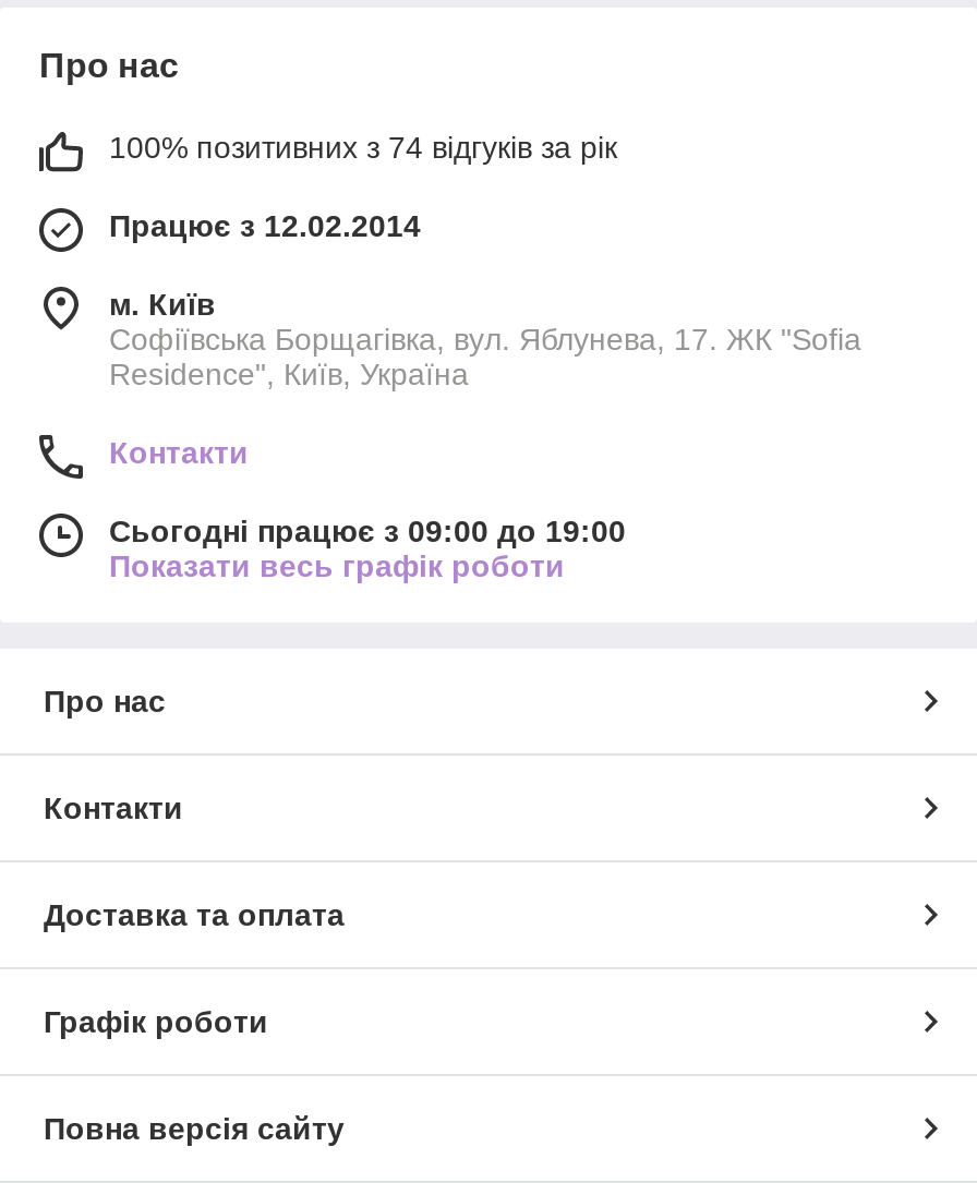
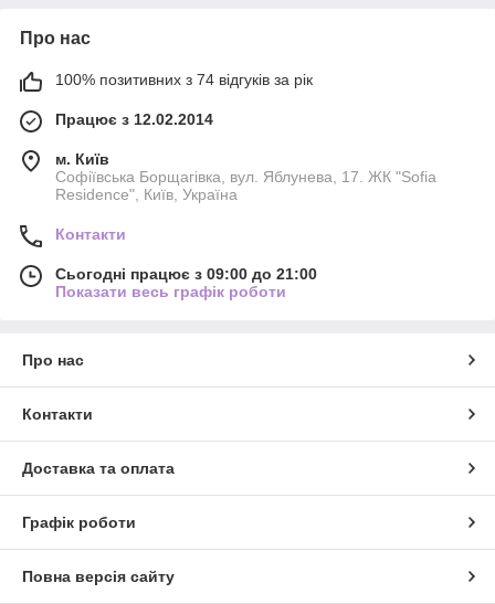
- Сьогодні працює з 09:00 до 19:00
+ Сьогодні працює з 09:00 до 21:00
